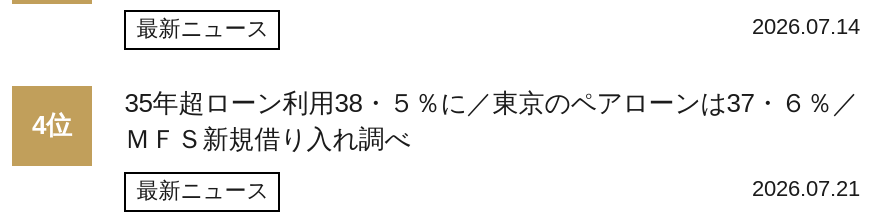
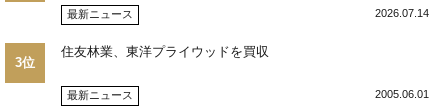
- 35年超ローン利用38・５％に／東京のペアローンは37・６％／
- ＭＦＳ新規借り入れ調べ
+ 住友林業、東洋プライウッドを買収

- 4位
+ 3位

- 2026.07.21
+ 2005.06.01
